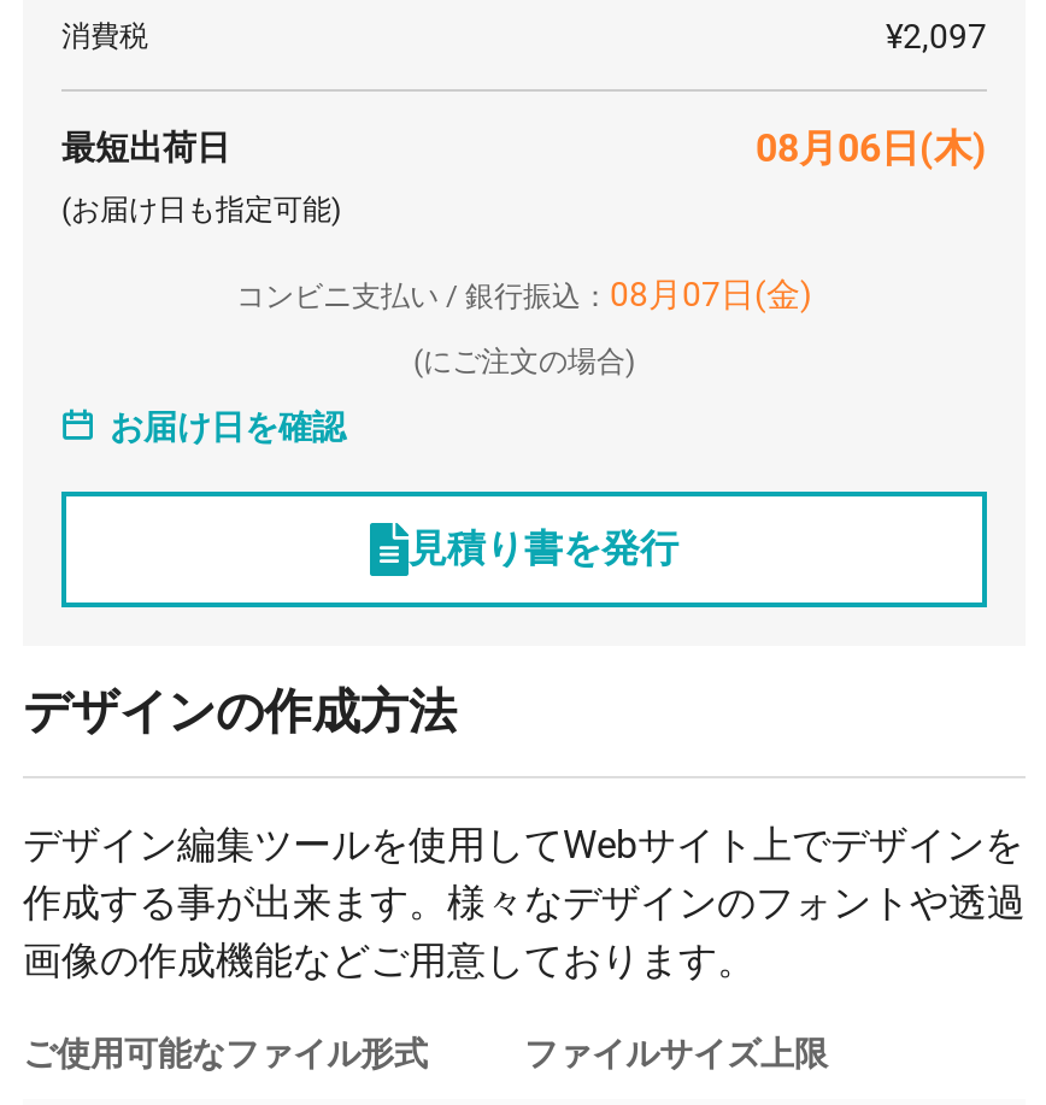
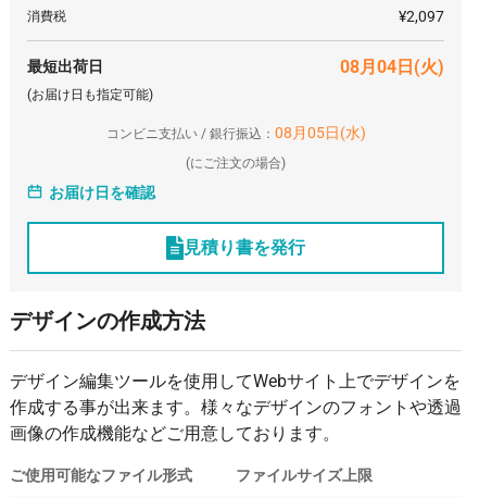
- 08月06日(木)
+ 08月04日(火)

- コンビニ支払い / 銀行振込：08月07日(金)
+ コンビニ支払い / 銀行振込：08月05日(水)
